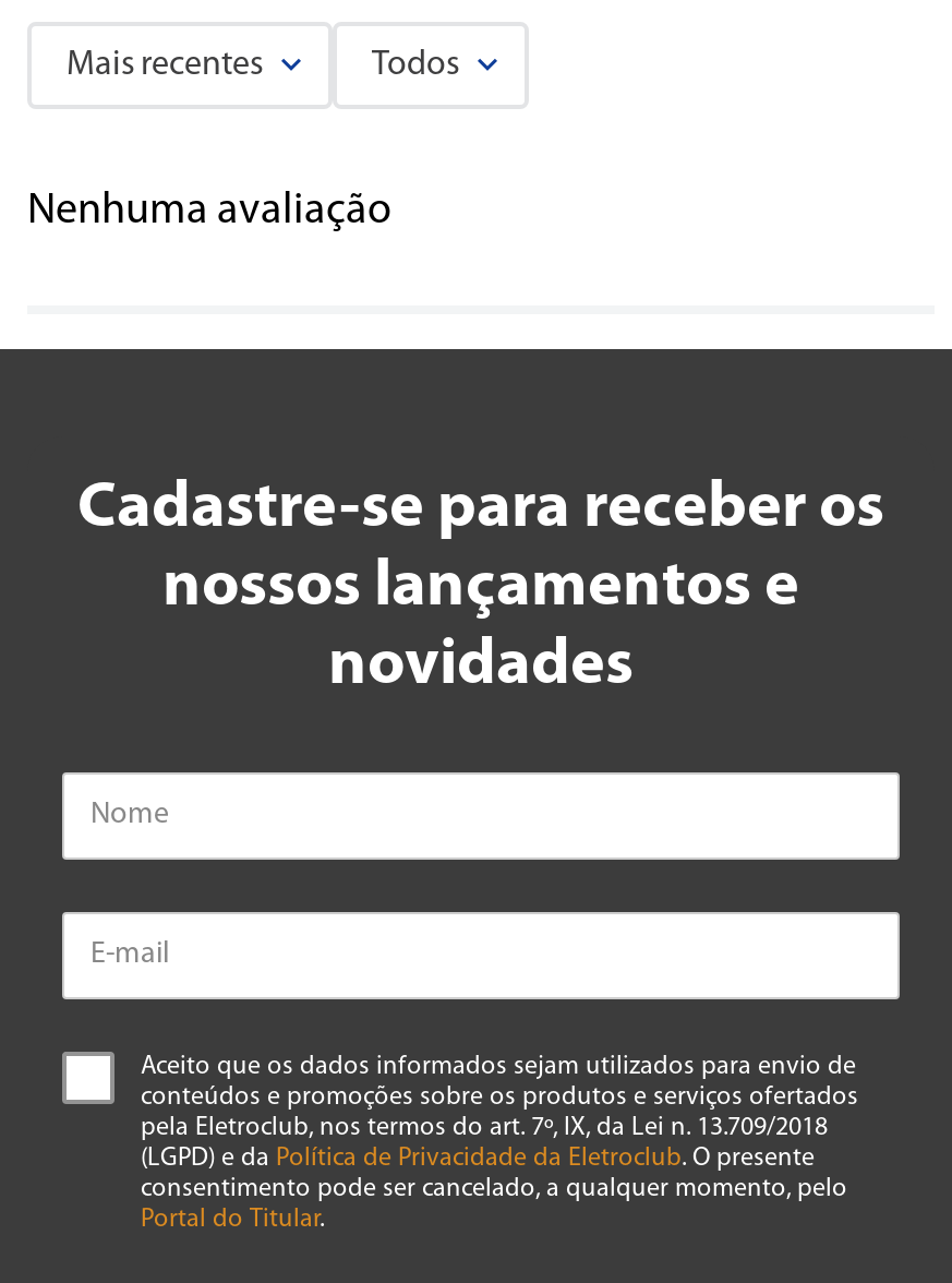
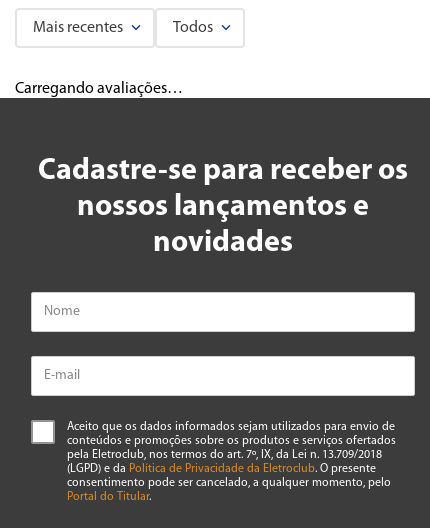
- Nenhuma avaliação
+ Carregando avaliações…
